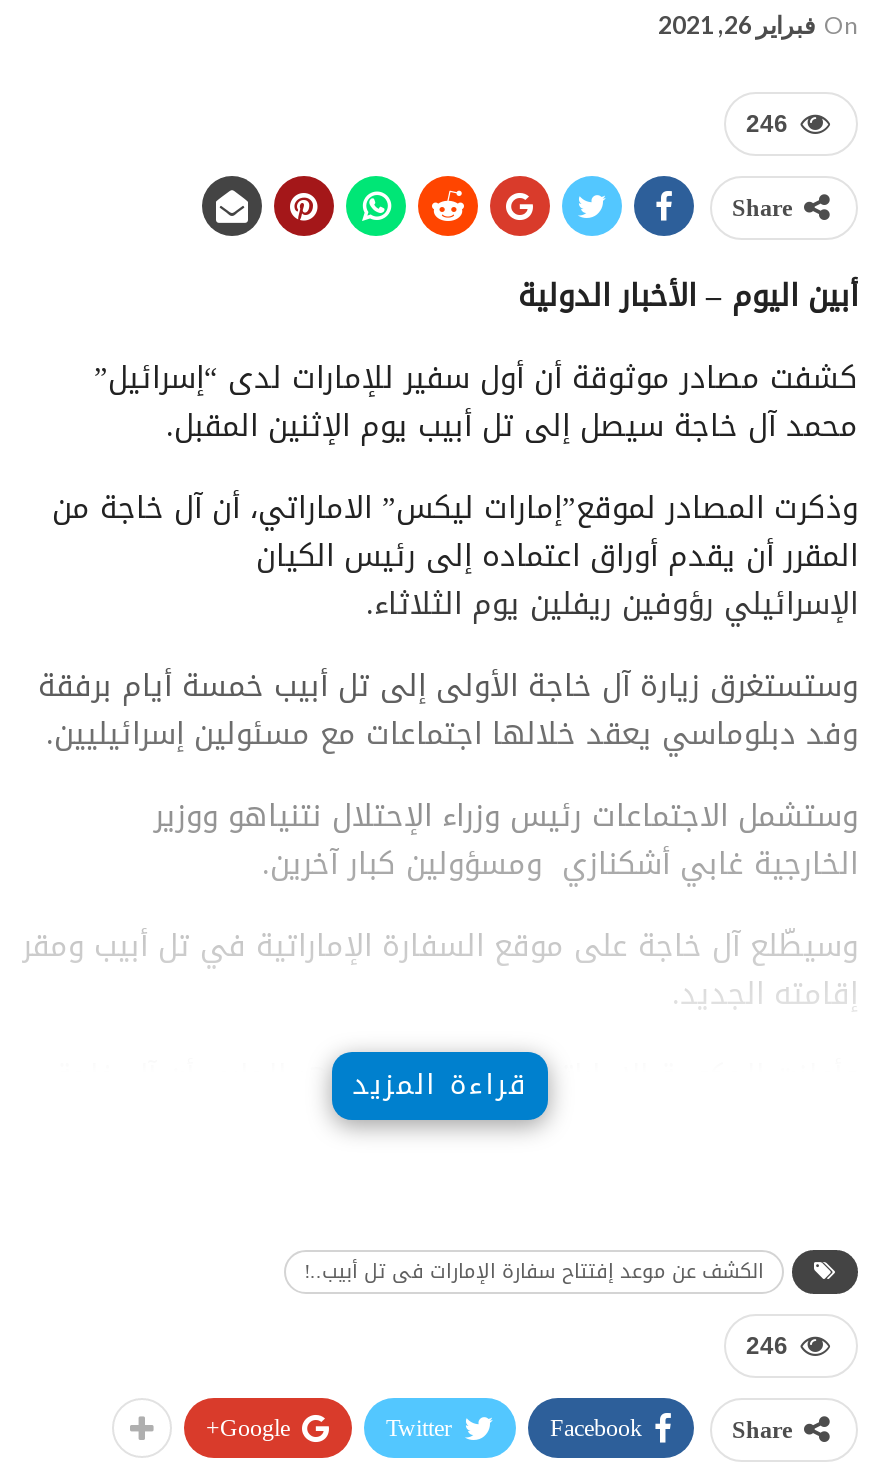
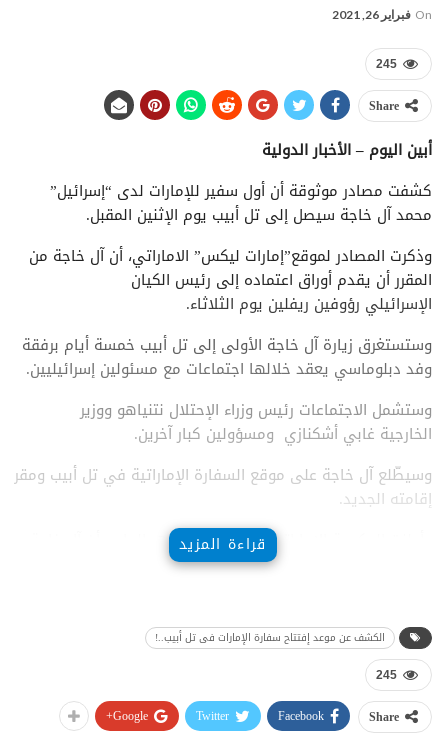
- 246
+ 245

- 246
+ 245
